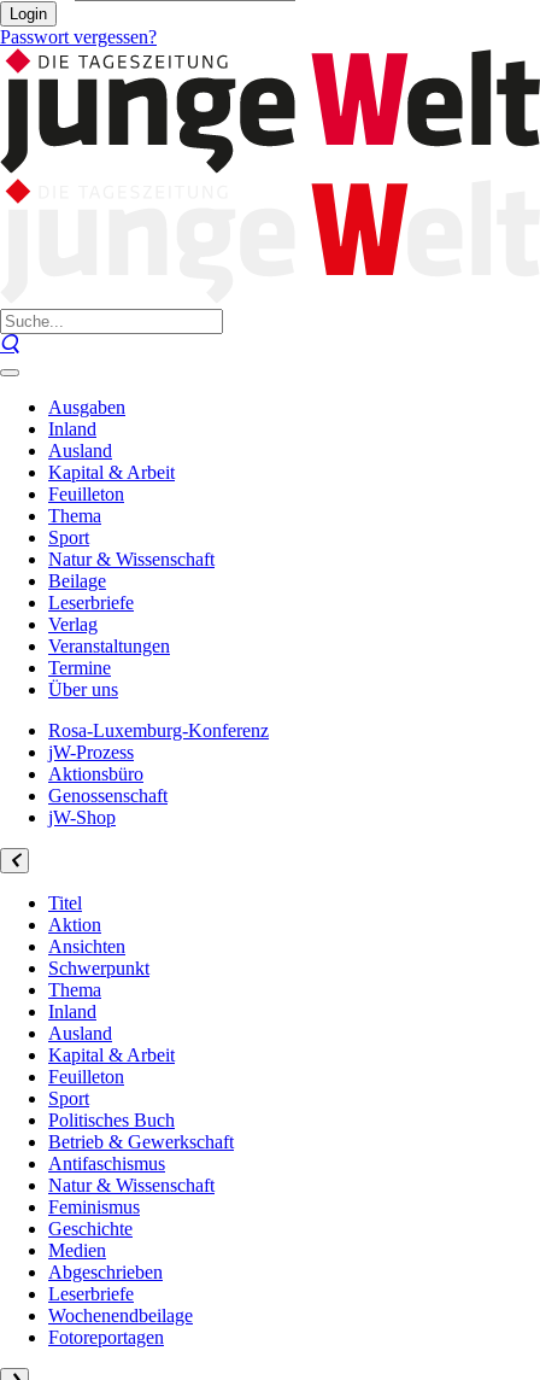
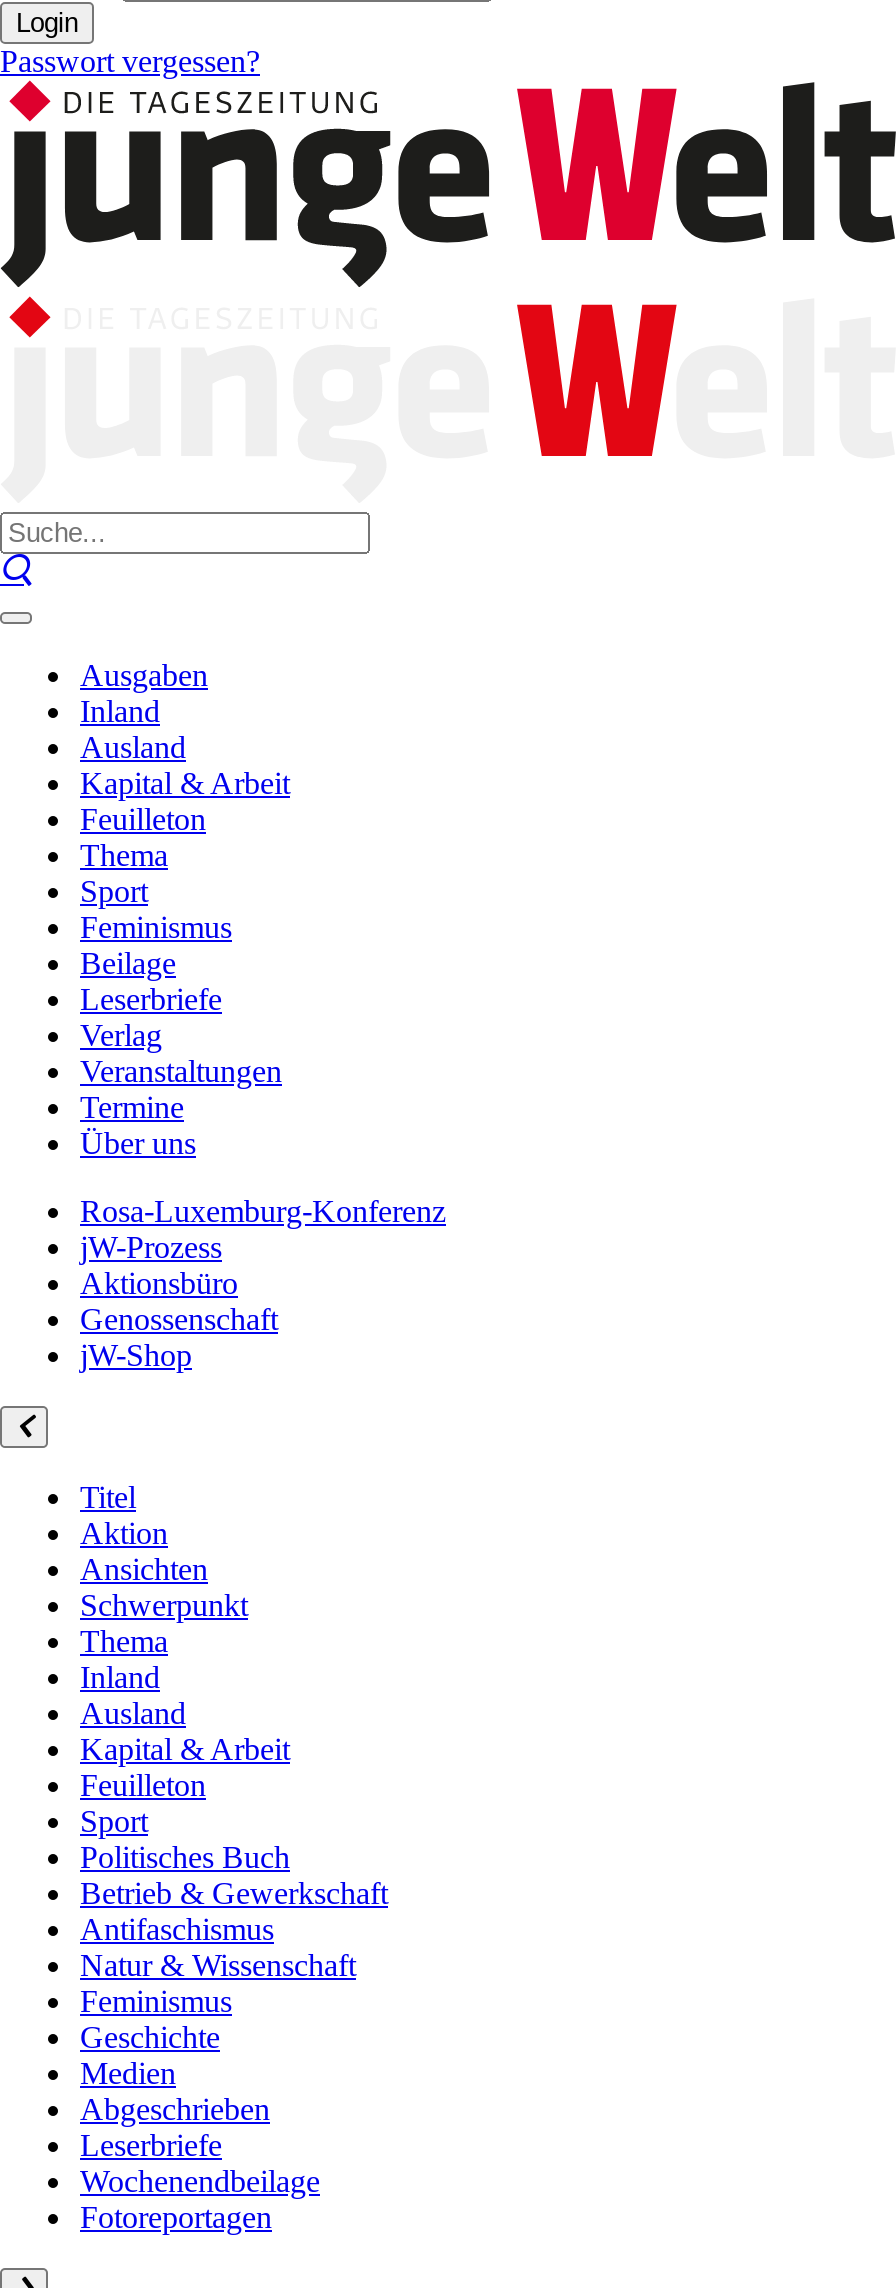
- Natur & Wissenschaft
+ Feminismus
